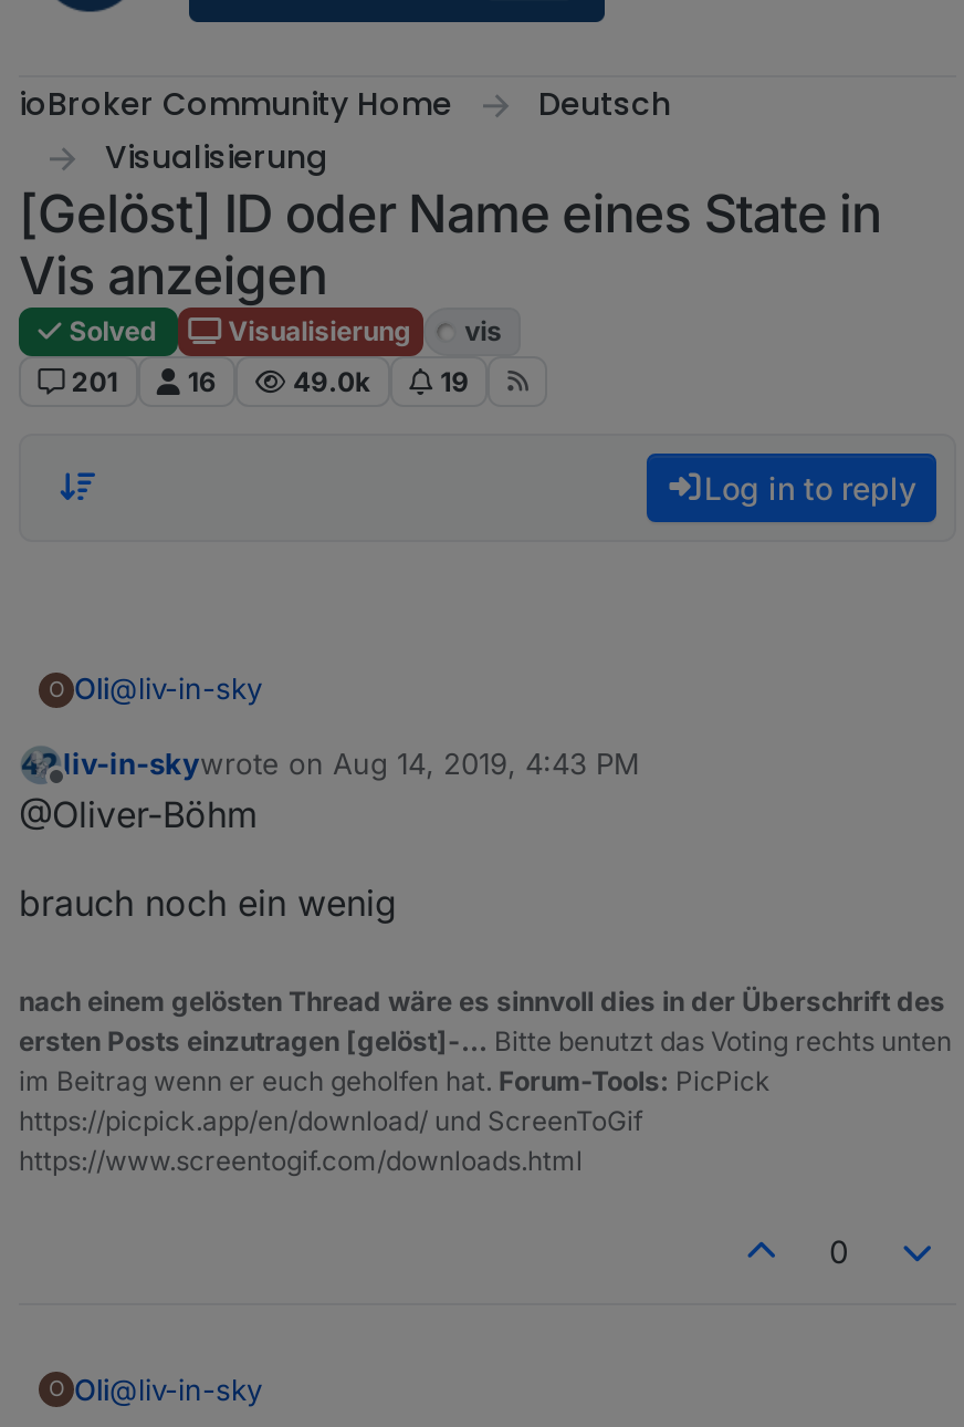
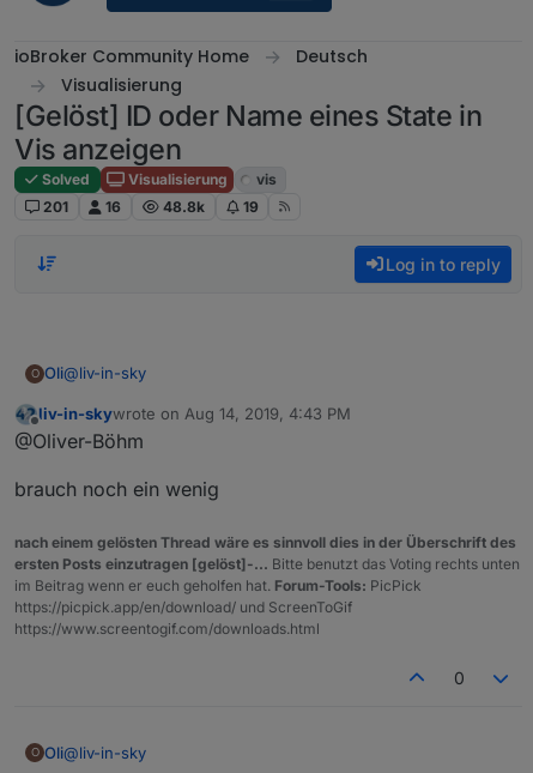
- 49.0k
+ 48.8k
